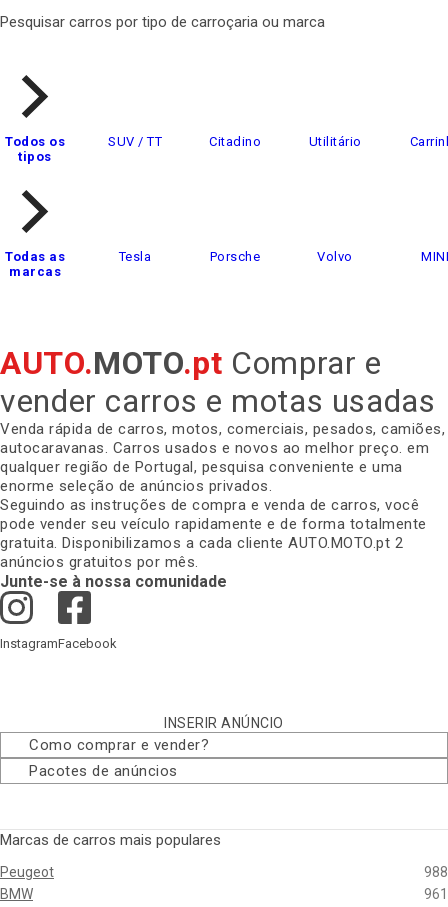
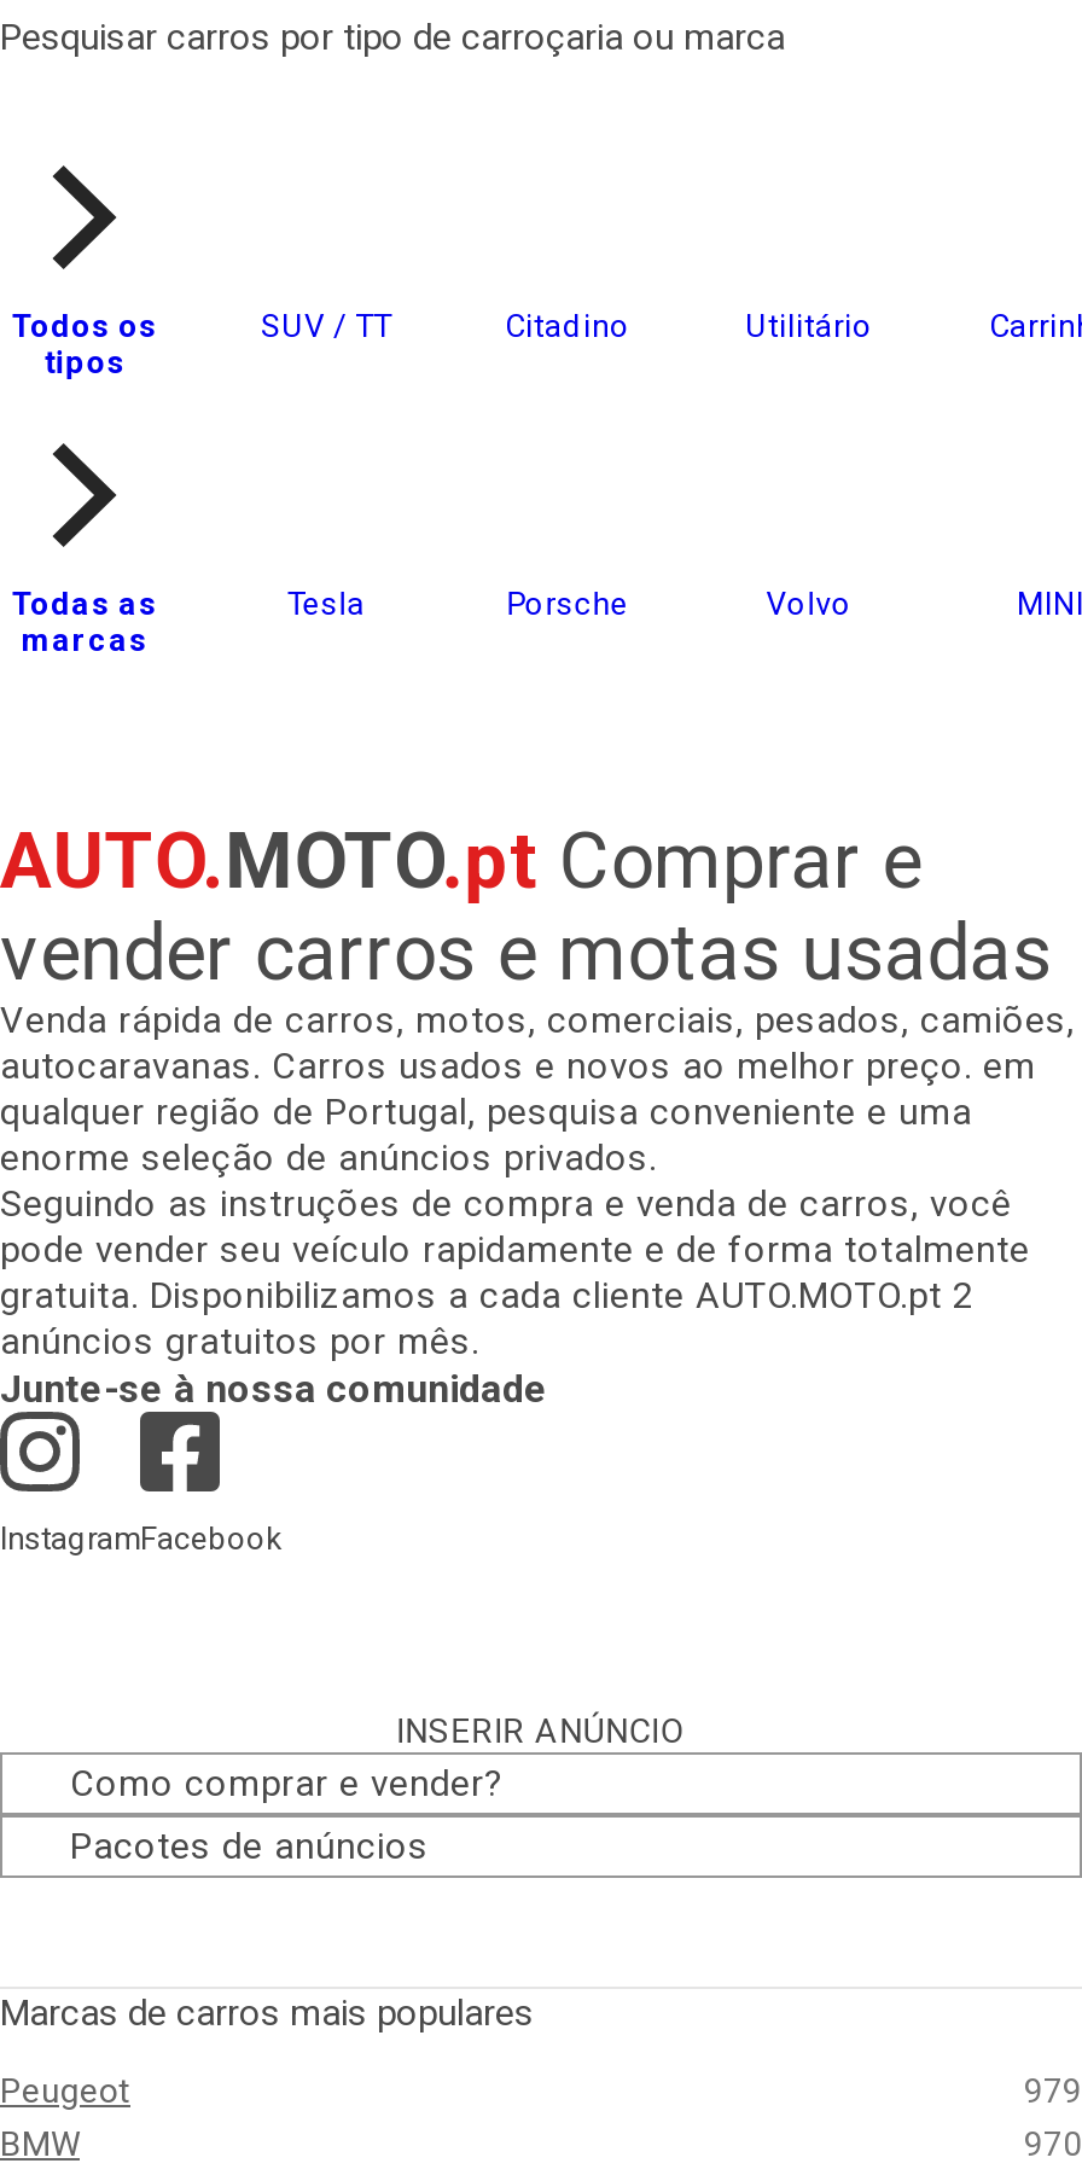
- 988
+ 979

- 961
+ 970
